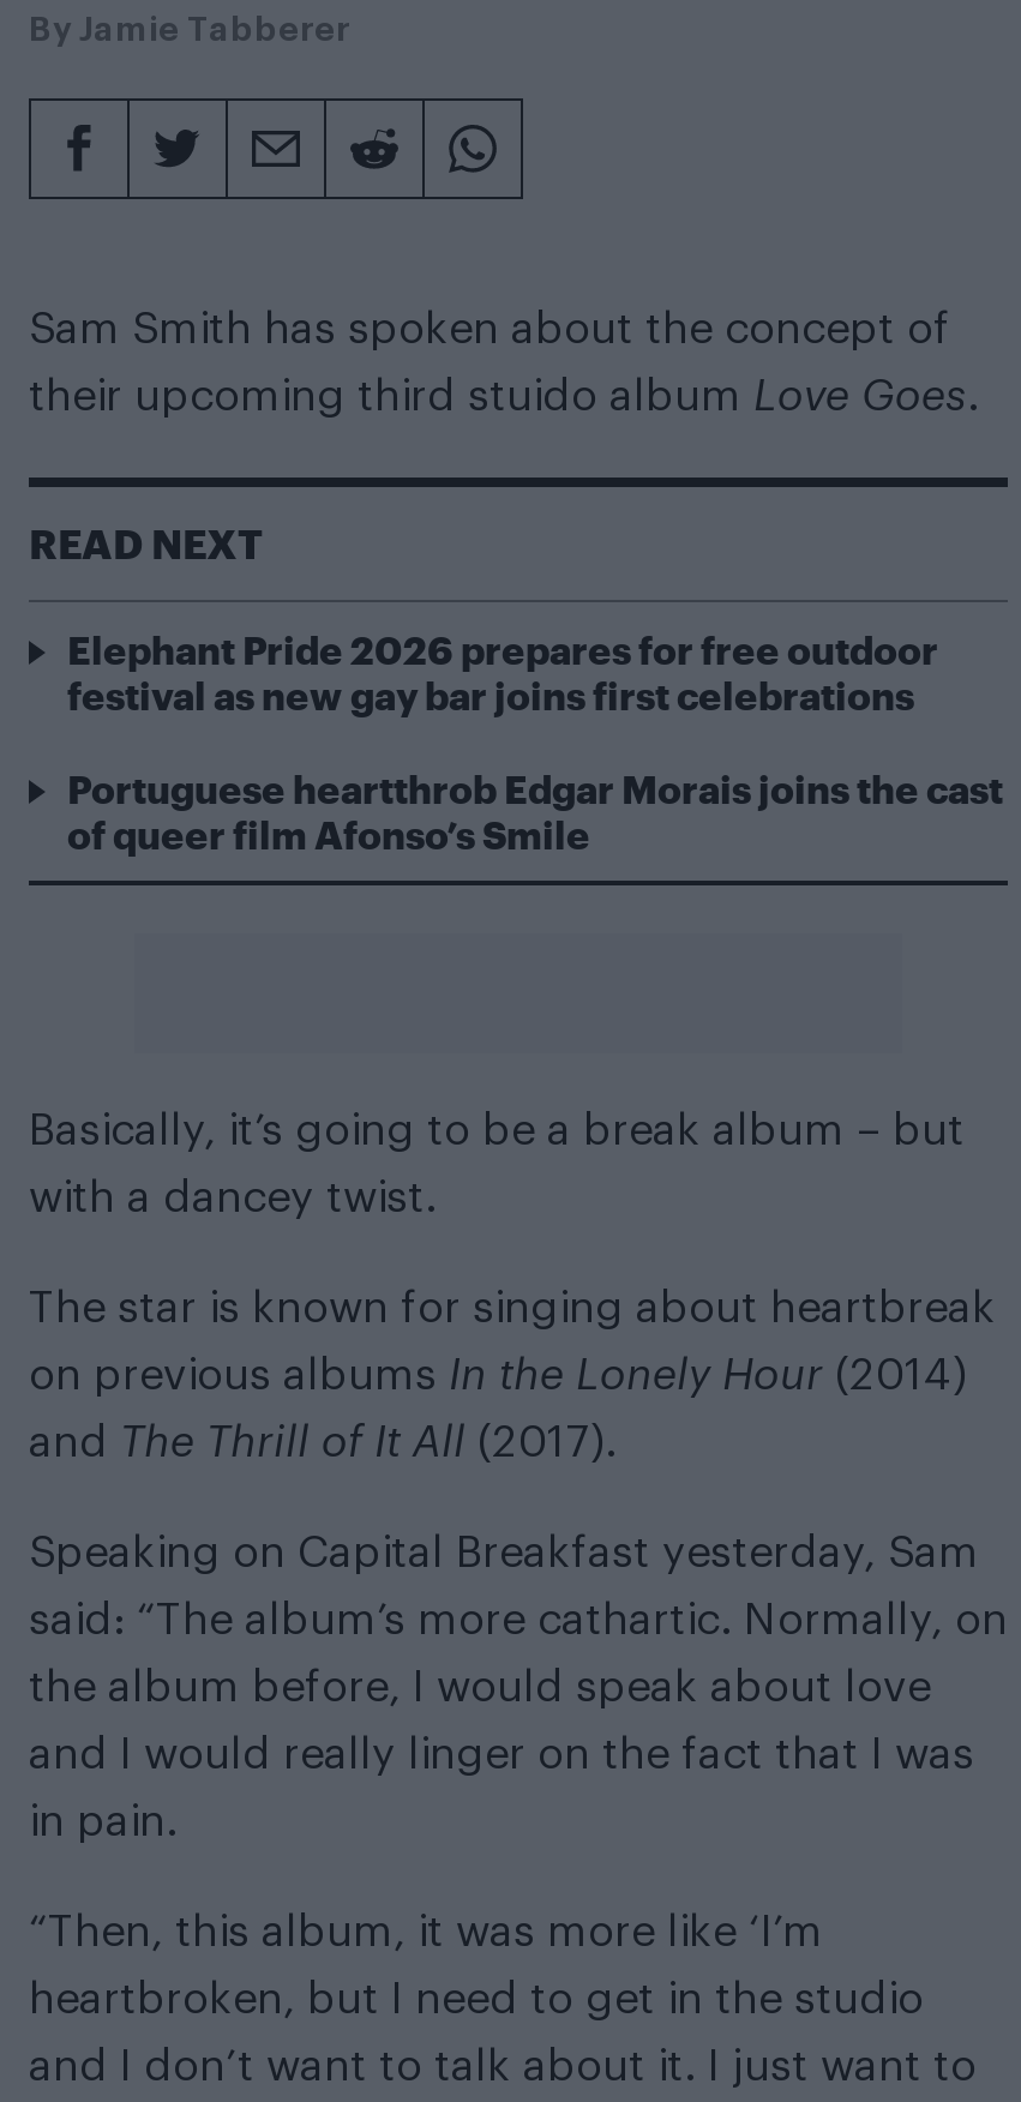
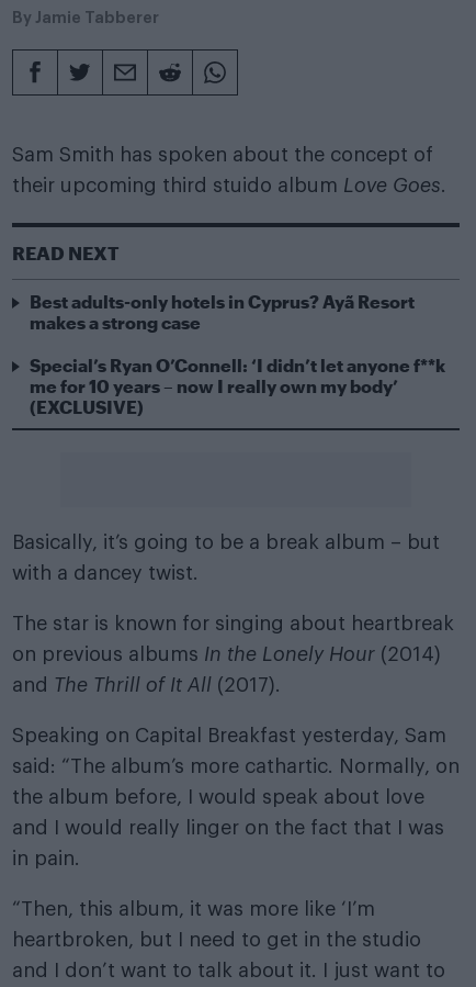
- Elephant Pride 2026 prepares for free outdoor
- festival as new gay bar joins first celebrations
+ Best adults-only hotels in Cyprus? Ayã Resort
+ makes a strong case

- Portuguese heartthrob Edgar Morais joins the cast
- of queer film Afonso’s Smile
+ Special’s Ryan O’Connell: ‘I didn’t let anyone f**k
+ me for 10 years – now I really own my body’
+ (EXCLUSIVE)
